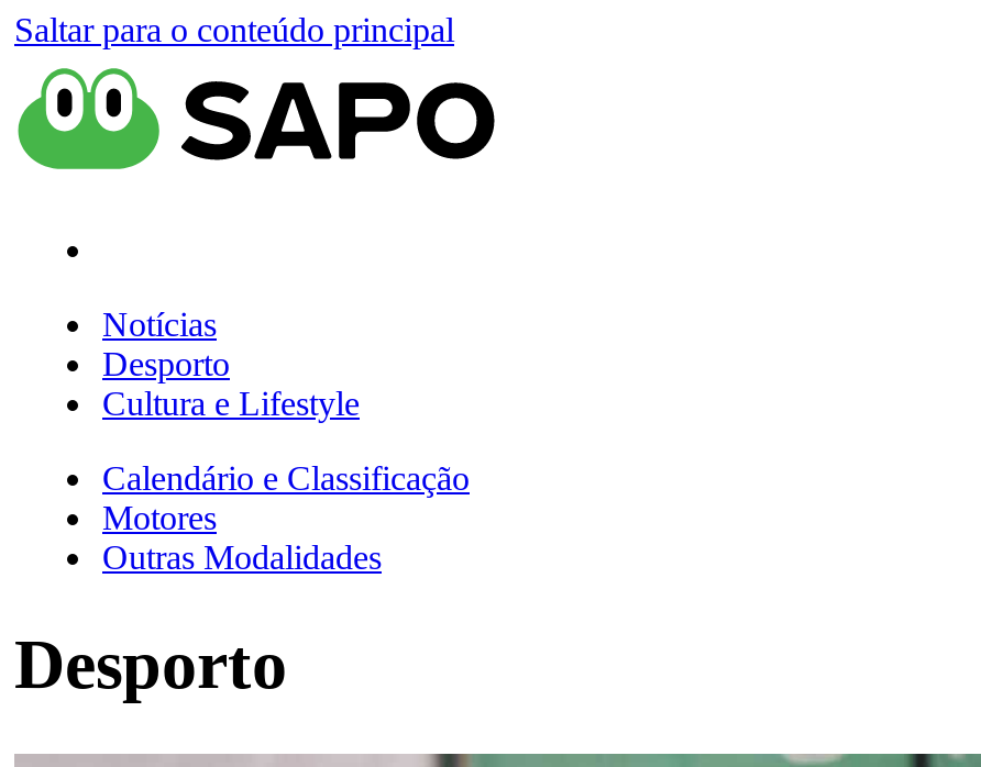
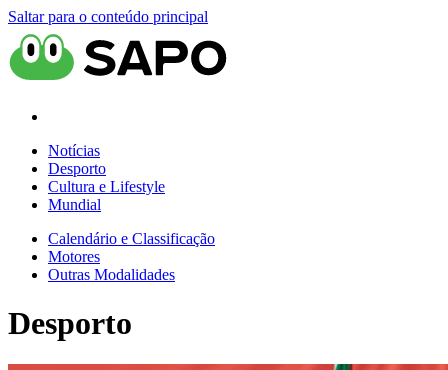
+ Mundial
